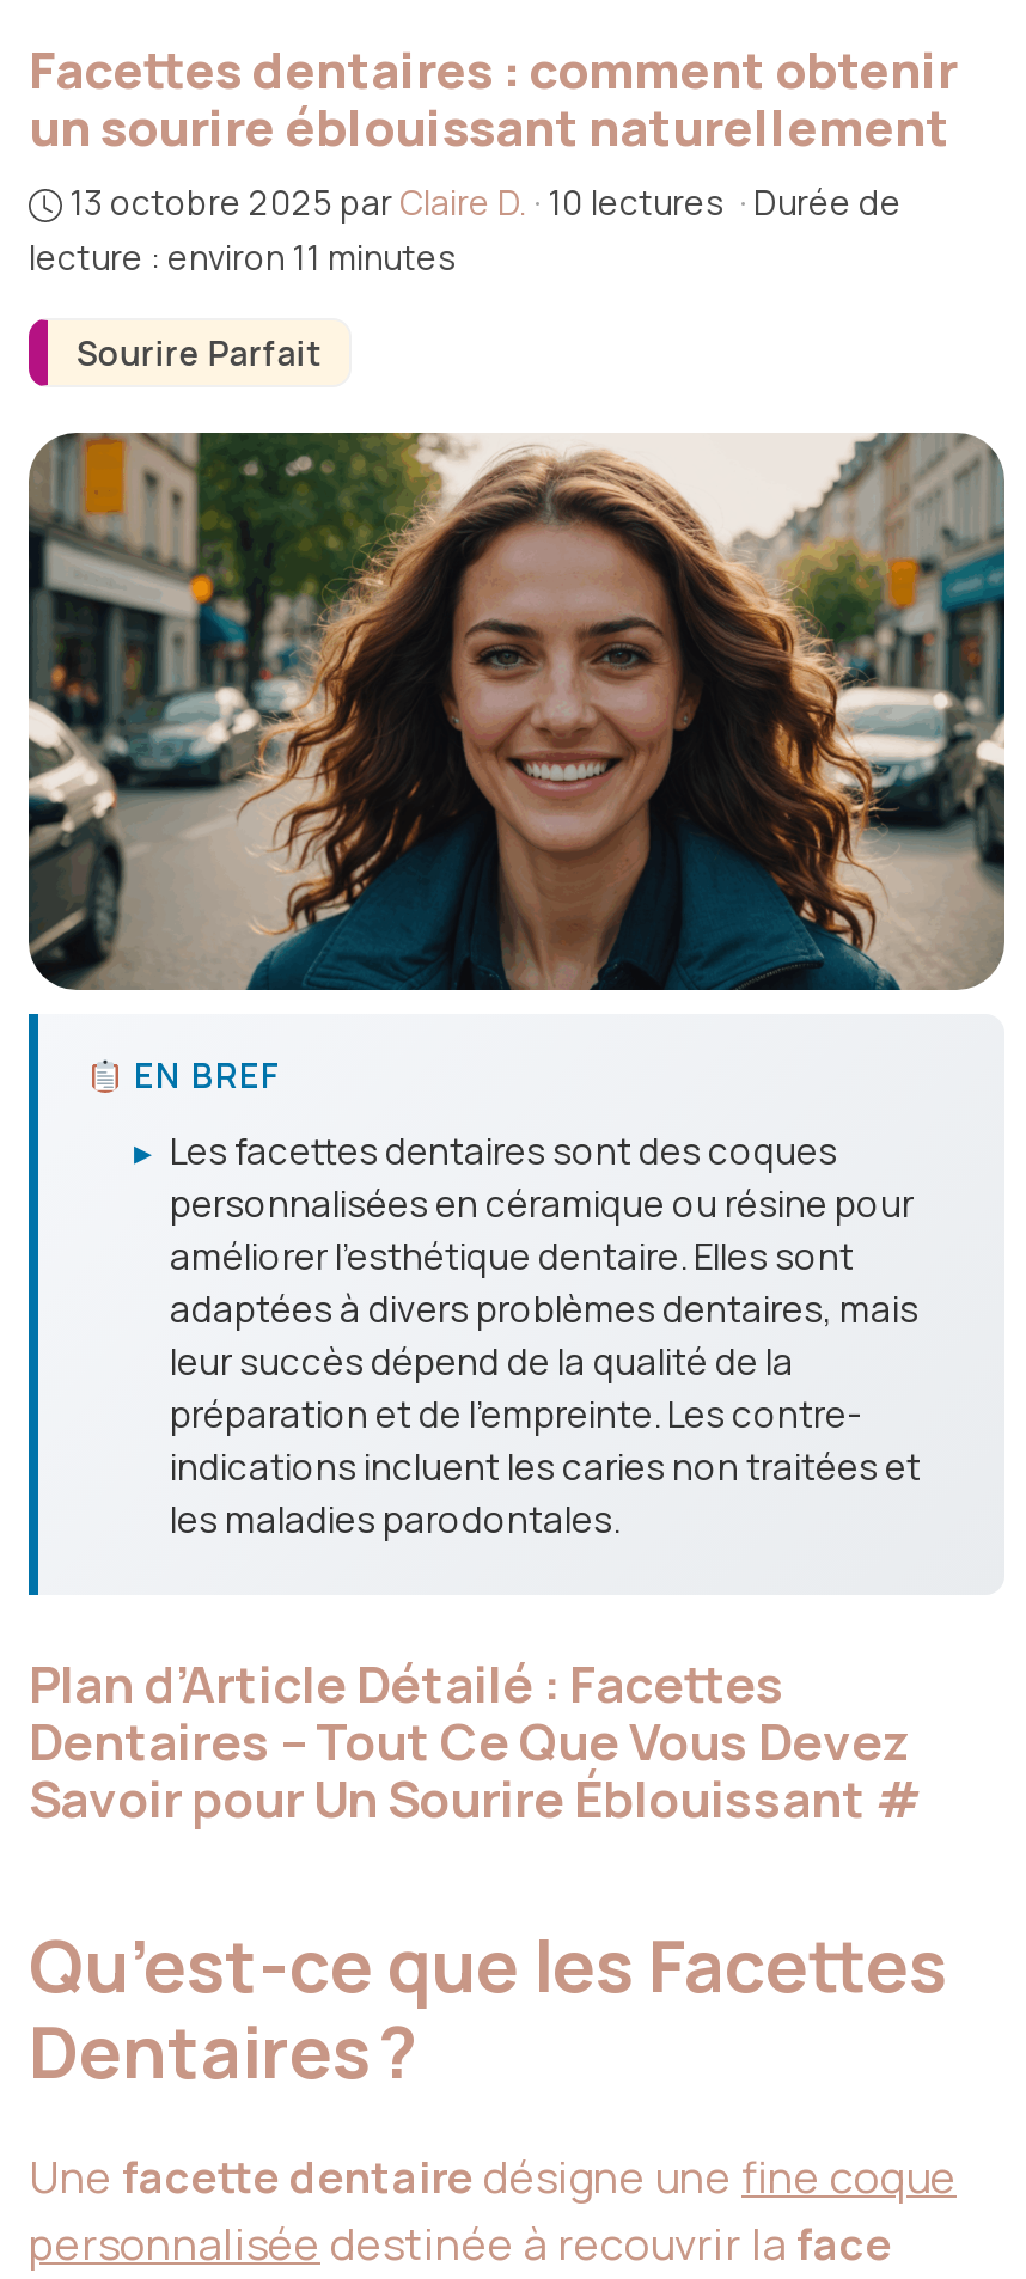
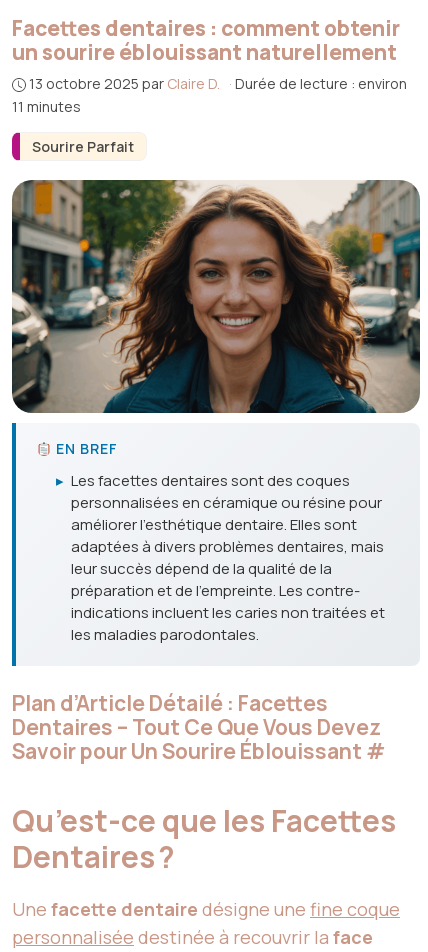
- 13 octobre 2025 par Claire D. · 10 lectures · Durée de
- lecture : environ 11 minutes
+ 13 octobre 2025 par Claire D. · Durée de lecture : environ
+ 11 minutes
